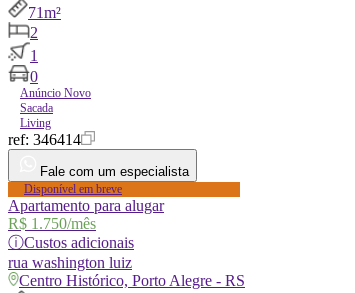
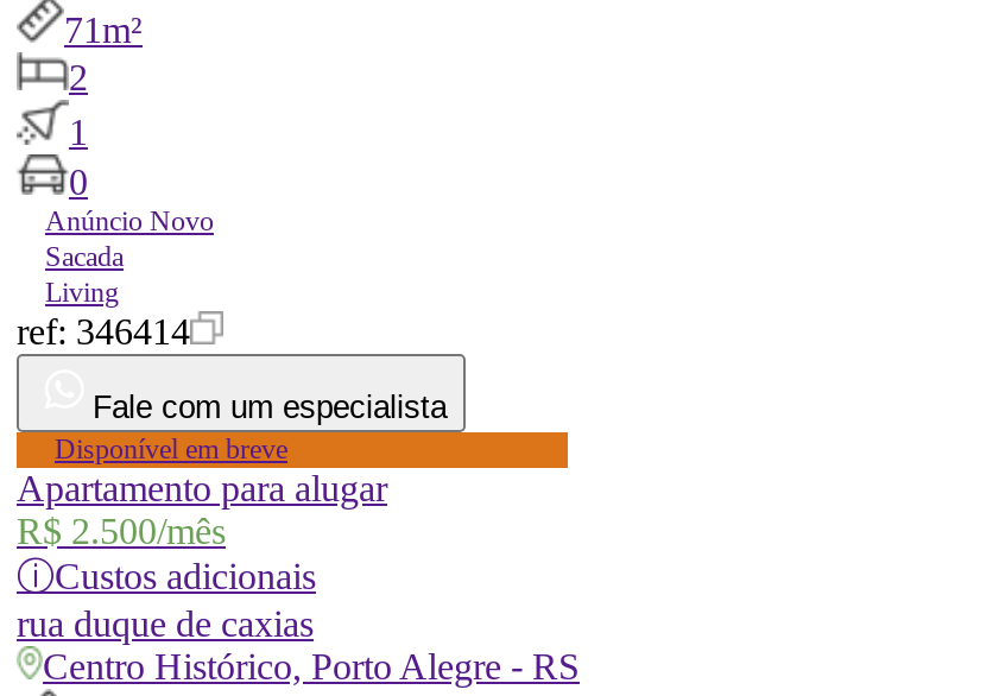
- R$ 1.750/mês
+ R$ 2.500/mês

- rua washington luiz
+ rua duque de caxias
